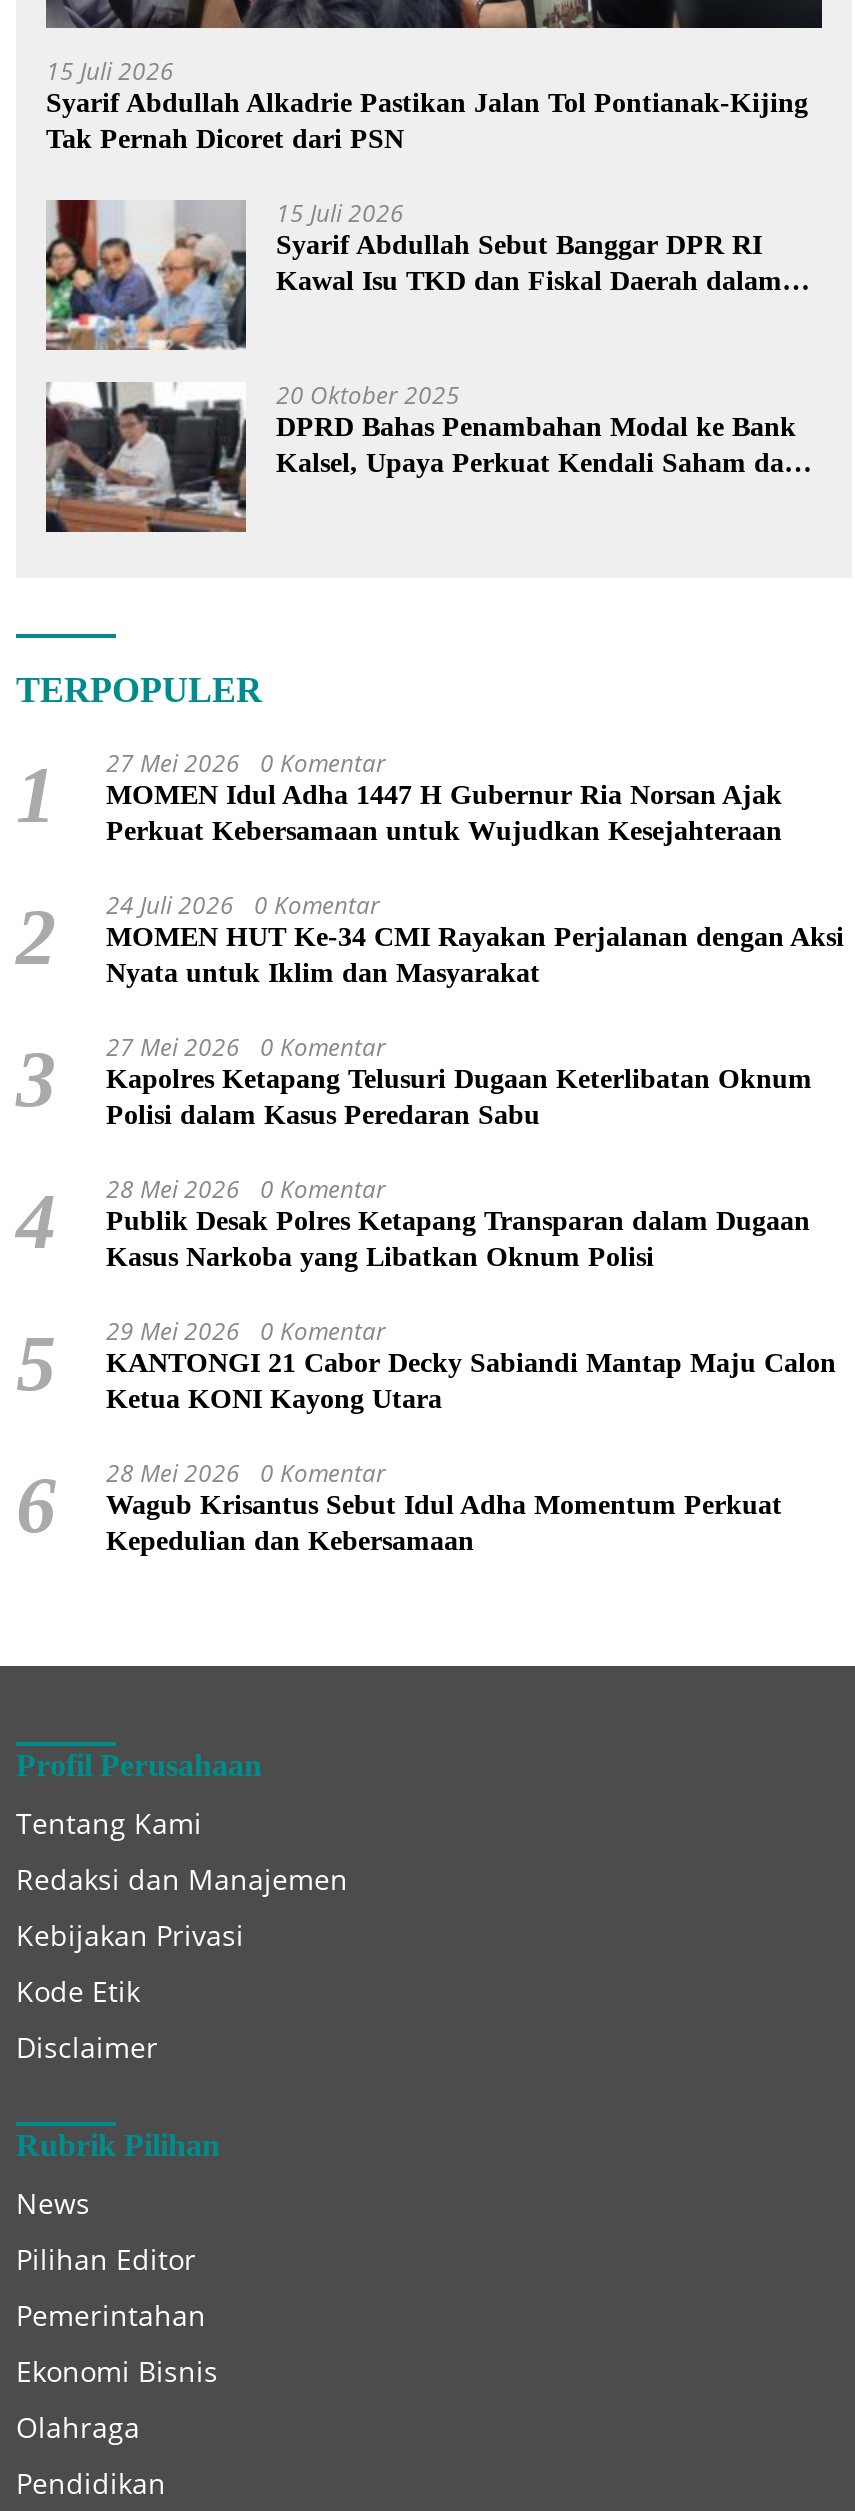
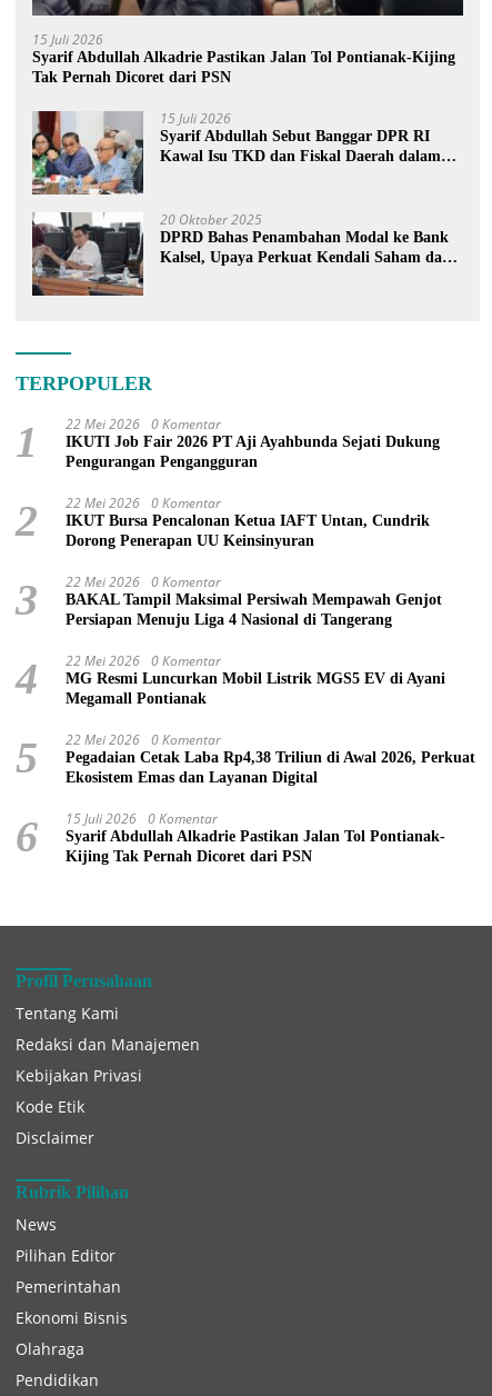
- 27 Mei 2026 0 Komentar
- MOMEN Idul Adha 1447 H Gubernur Ria Norsan Ajak
- Perkuat Kebersamaan untuk Wujudkan Kesejahteraan
+ 22 Mei 2026 0 Komentar
+ IKUTI Job Fair 2026 PT Aji Ayahbunda Sejati Dukung
+ Pengurangan Pengangguran

- 24 Juli 2026 0 Komentar
- MOMEN HUT Ke-34 CMI Rayakan Perjalanan dengan Aksi
- Nyata untuk Iklim dan Masyarakat
+ 22 Mei 2026 0 Komentar
+ IKUT Bursa Pencalonan Ketua IAFT Untan, Cundrik
+ Dorong Penerapan UU Keinsinyuran

- 27 Mei 2026 0 Komentar
- Kapolres Ketapang Telusuri Dugaan Keterlibatan Oknum
- Polisi dalam Kasus Peredaran Sabu
+ 22 Mei 2026 0 Komentar
+ BAKAL Tampil Maksimal Persiwah Mempawah Genjot
+ Persiapan Menuju Liga 4 Nasional di Tangerang

- 28 Mei 2026 0 Komentar
- Publik Desak Polres Ketapang Transparan dalam Dugaan
- Kasus Narkoba yang Libatkan Oknum Polisi
+ 22 Mei 2026 0 Komentar
+ MG Resmi Luncurkan Mobil Listrik MGS5 EV di Ayani
+ Megamall Pontianak

- 29 Mei 2026 0 Komentar
- KANTONGI 21 Cabor Decky Sabiandi Mantap Maju Calon
- Ketua KONI Kayong Utara
+ 22 Mei 2026 0 Komentar
+ Pegadaian Cetak Laba Rp4,38 Triliun di Awal 2026, Perkuat
+ Ekosistem Emas dan Layanan Digital

- 28 Mei 2026 0 Komentar
- Wagub Krisantus Sebut Idul Adha Momentum Perkuat
- Kepedulian dan Kebersamaan
+ 15 Juli 2026 0 Komentar
+ Syarif Abdullah Alkadrie Pastikan Jalan Tol Pontianak-
+ Kijing Tak Pernah Dicoret dari PSN
